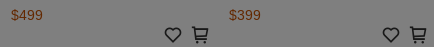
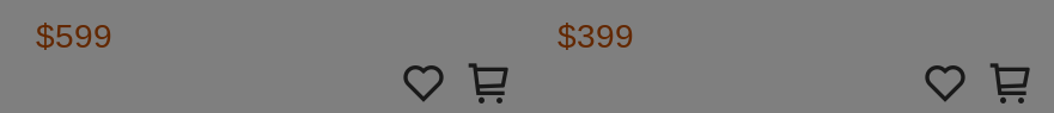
- $499
+ $599
